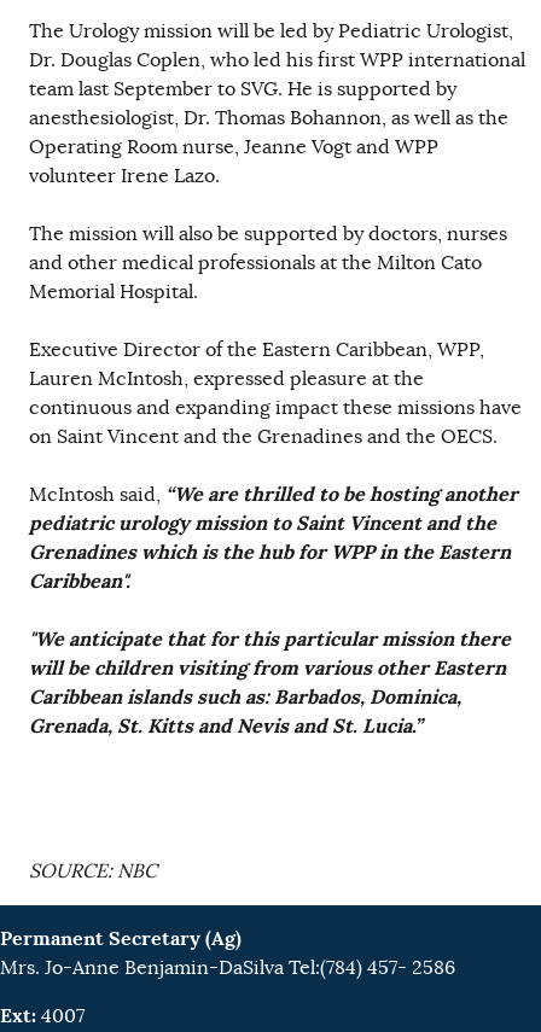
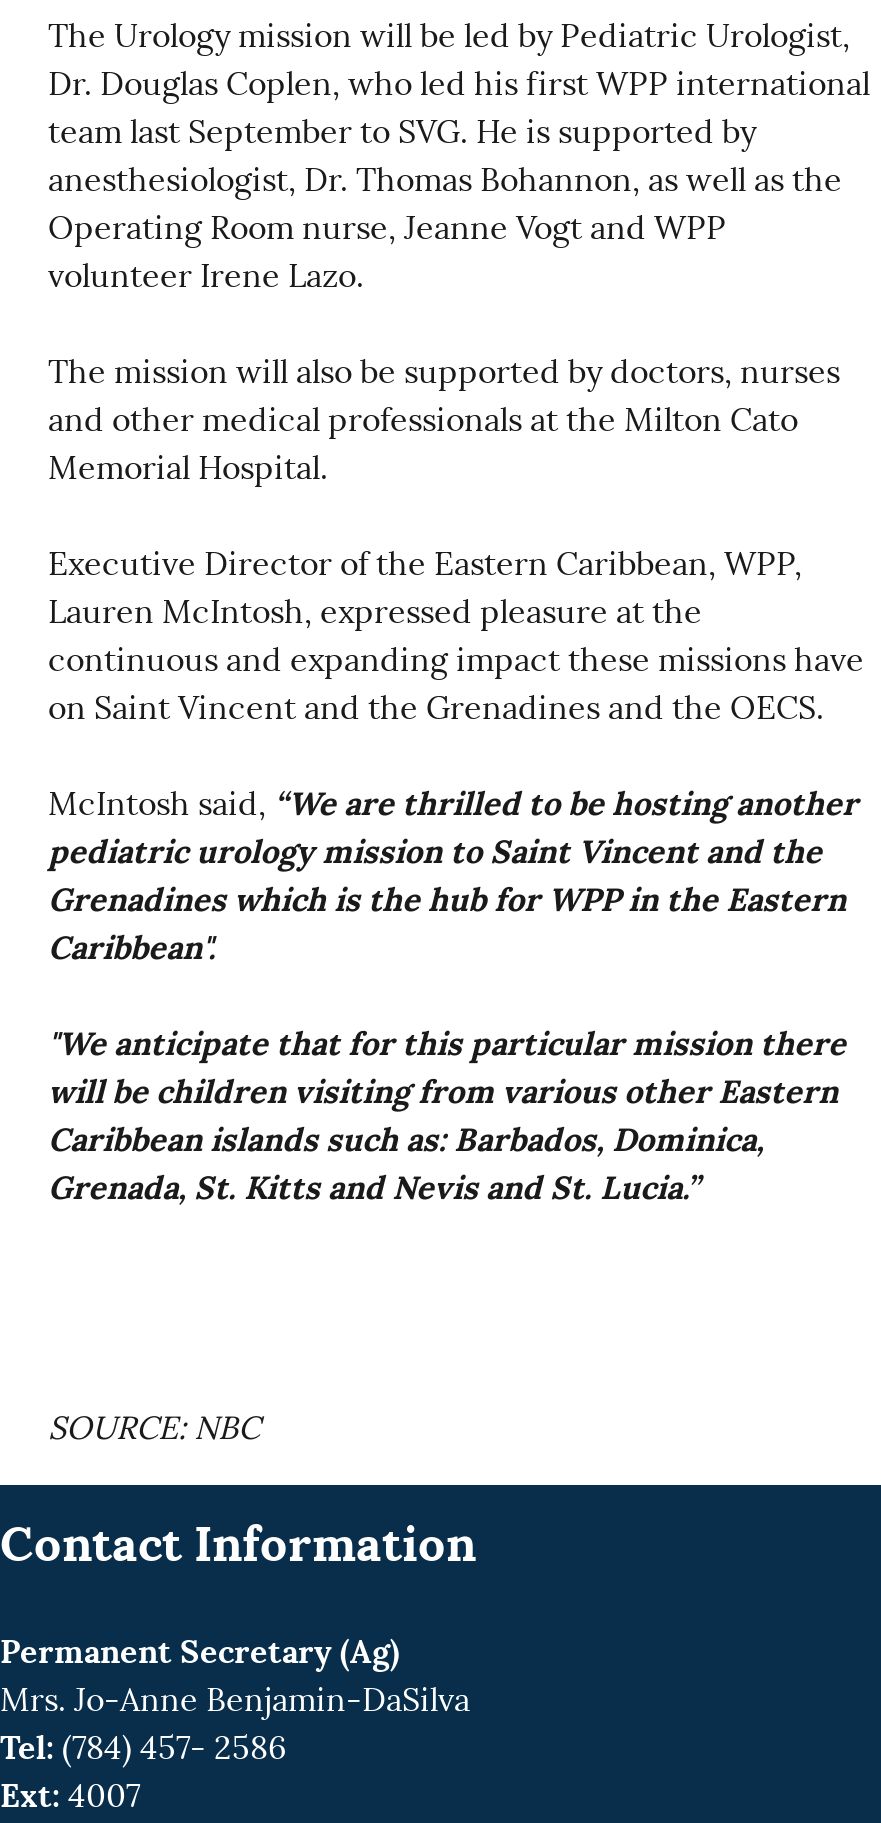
+ Contact Information
